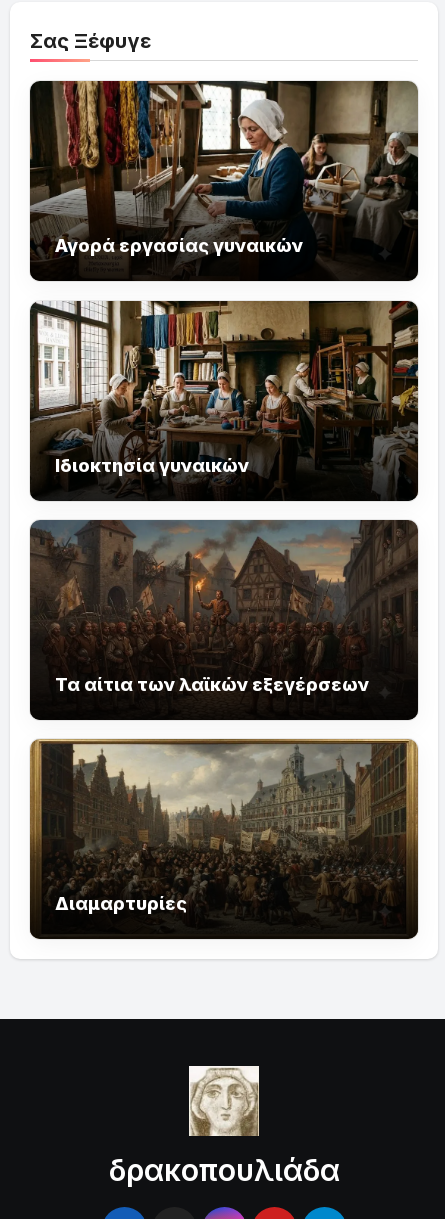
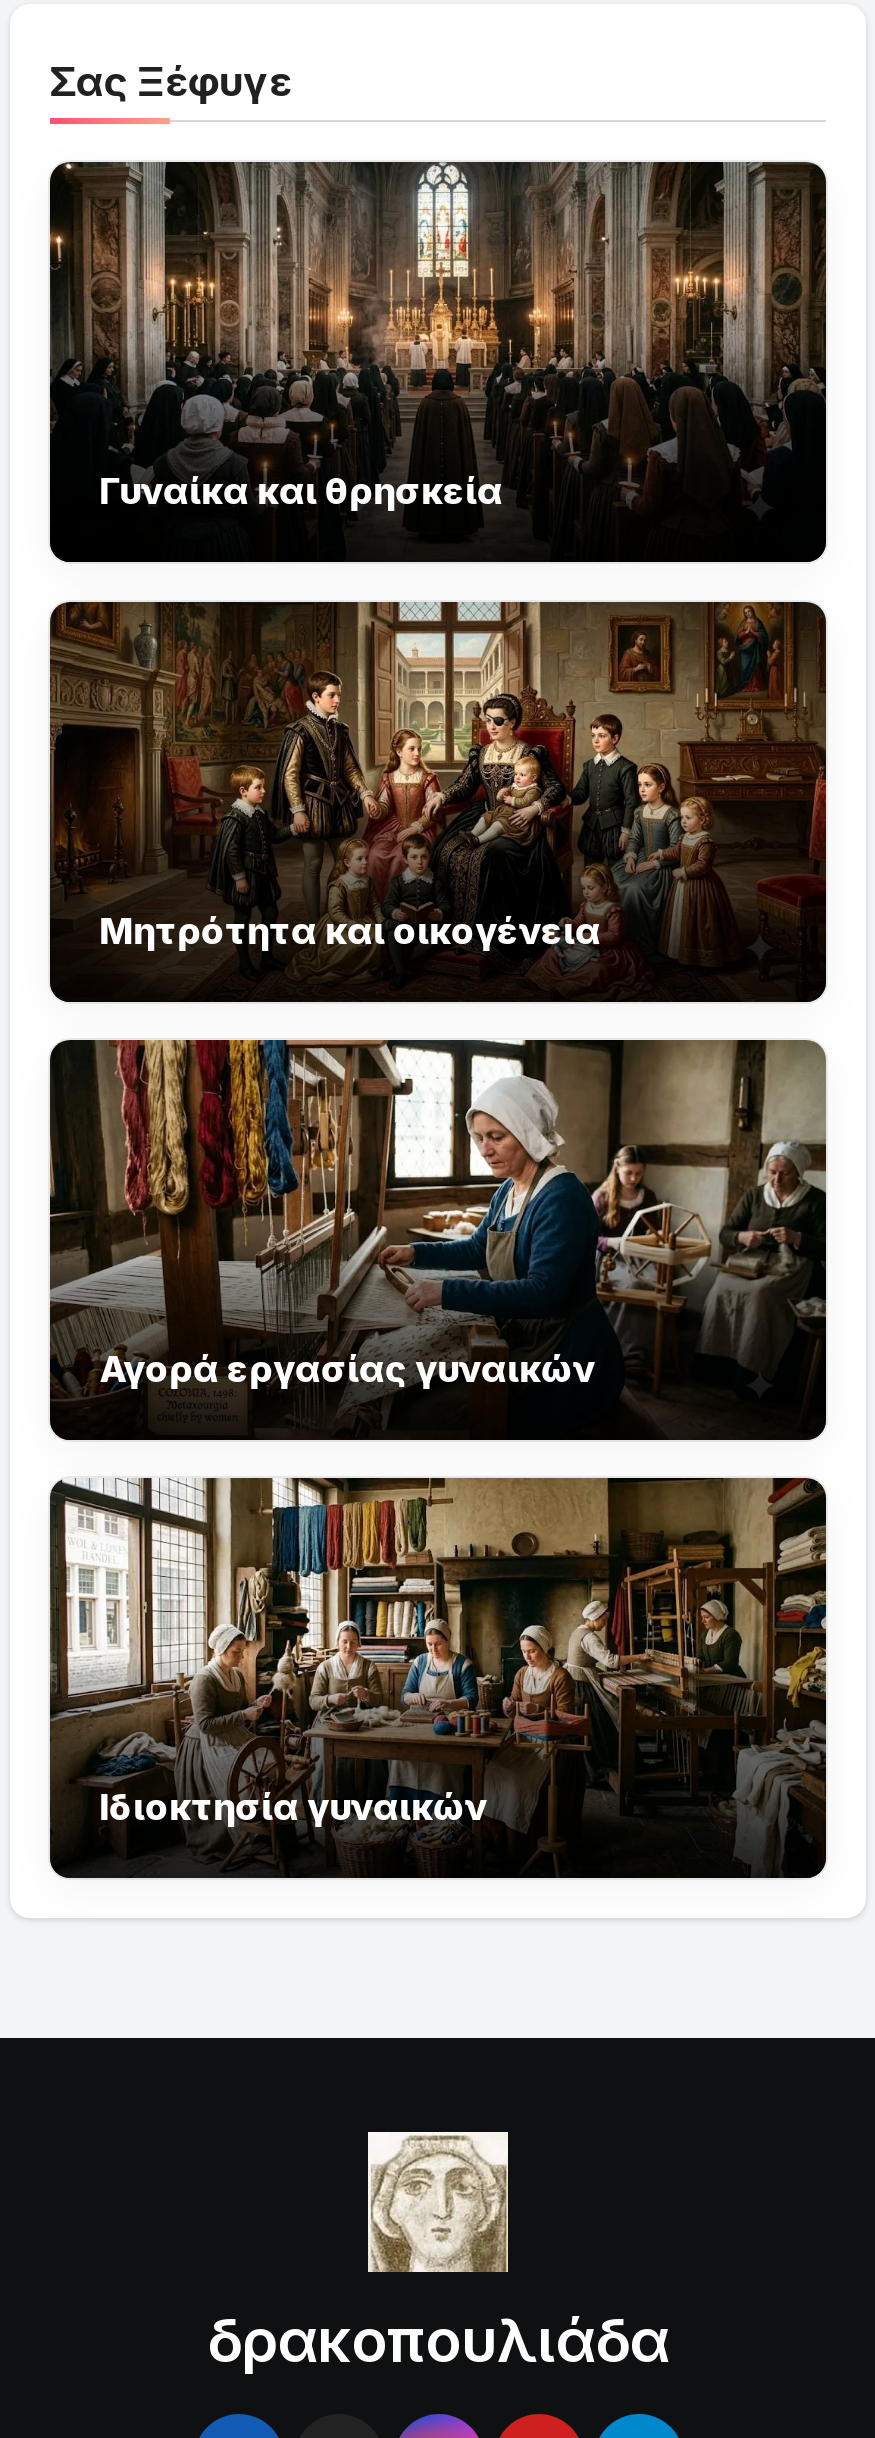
+ [image]
+ Γυναίκα και θρησκεία

+ [image]
+ Μητρότητα και οικογένεια

moved down: [image] | Αγορά εργασίας γυναικών | Ιδιοκτησία γυναικών

- [image]
- Τα αίτια των λαϊκών εξεγέρσεων

- [image]
- Διαμαρτυρίες
